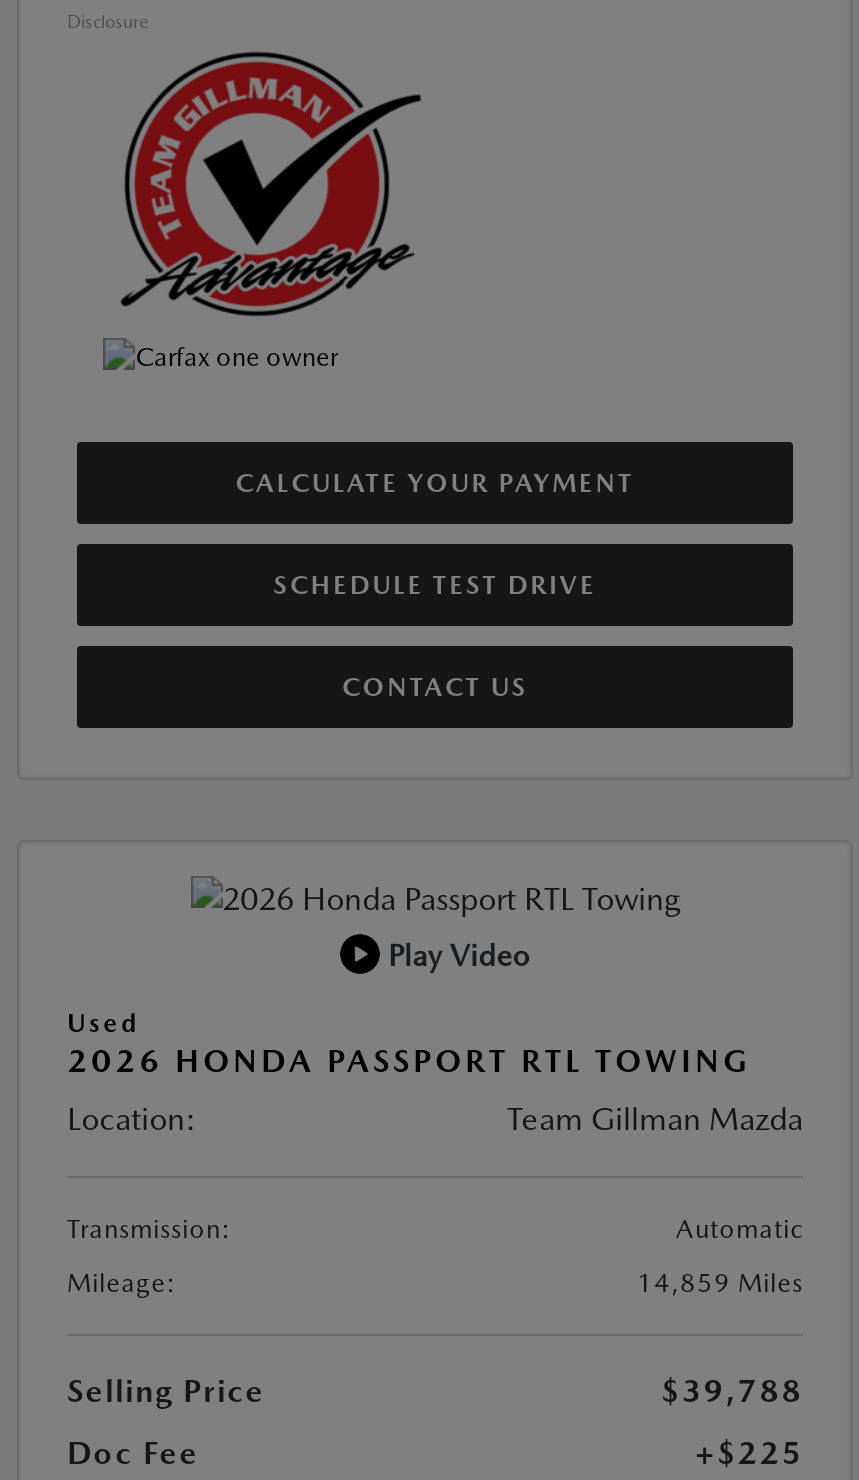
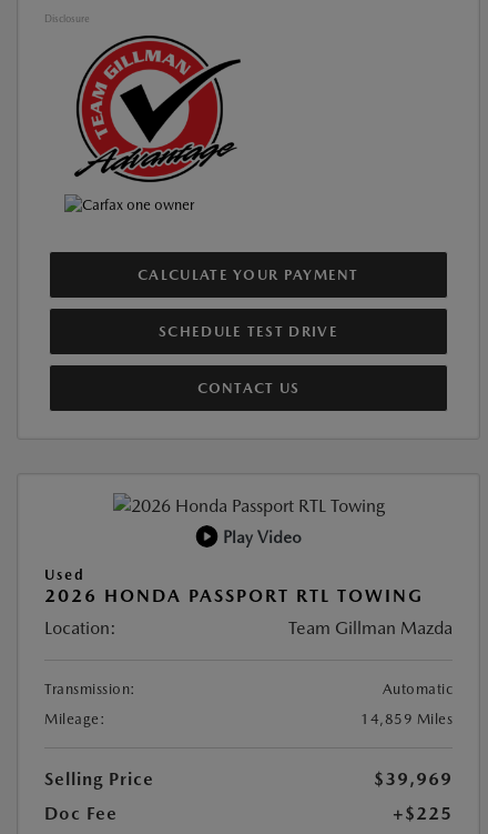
- $39,788
+ $39,969
